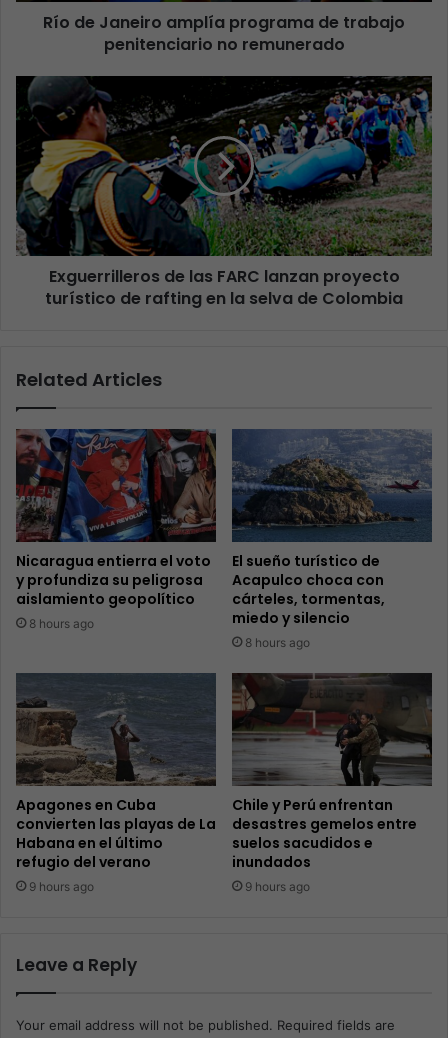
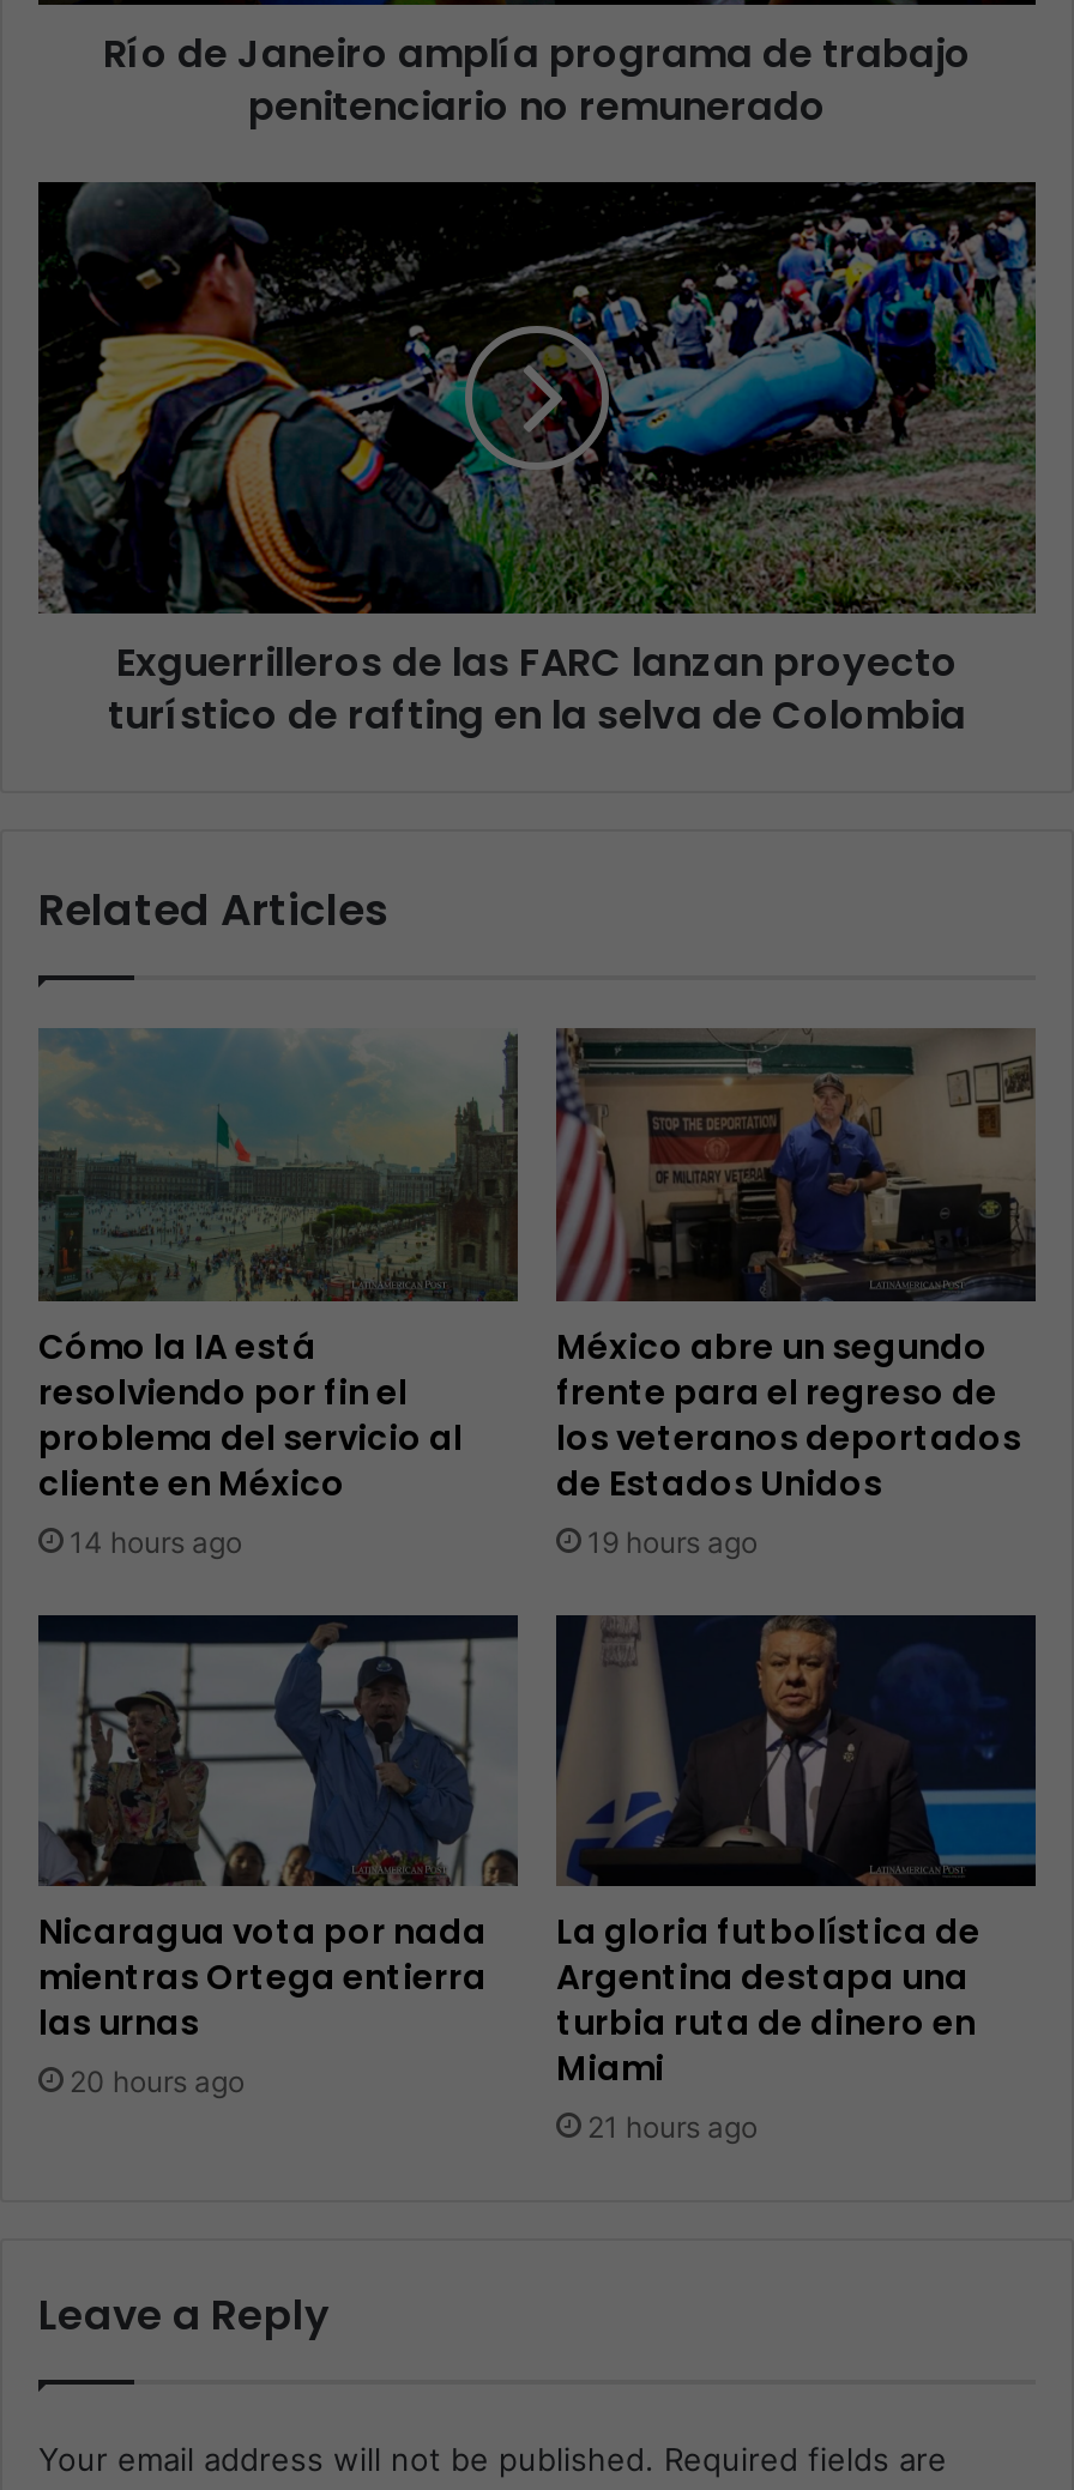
- [image]
- Nicaragua entierra el voto
- y profundiza su peligrosa
- aislamiento geopolítico
- 8 hours ago
+ [image]
+ Cómo la IA está
+ resolviendo por fin el
+ problema del servicio al
+ cliente en México
+ 14 hours ago

- [image]
- El sueño turístico de
- Acapulco choca con
- cárteles, tormentas,
- miedo y silencio
- 8 hours ago
+ [image]
+ México abre un segundo
+ frente para el regreso de
+ los veteranos deportados
+ de Estados Unidos
+ 19 hours ago

- [image]
- Apagones en Cuba
- convierten las playas de La
- Habana en el último
- refugio del verano
- 9 hours ago
+ [image]
+ Nicaragua vota por nada
+ mientras Ortega entierra
+ las urnas
+ 20 hours ago

- [image]
- Chile y Perú enfrentan
- desastres gemelos entre
- suelos sacudidos e
- inundados
- 9 hours ago
+ [image]
+ La gloria futbolística de
+ Argentina destapa una
+ turbia ruta de dinero en
+ Miami
+ 21 hours ago
